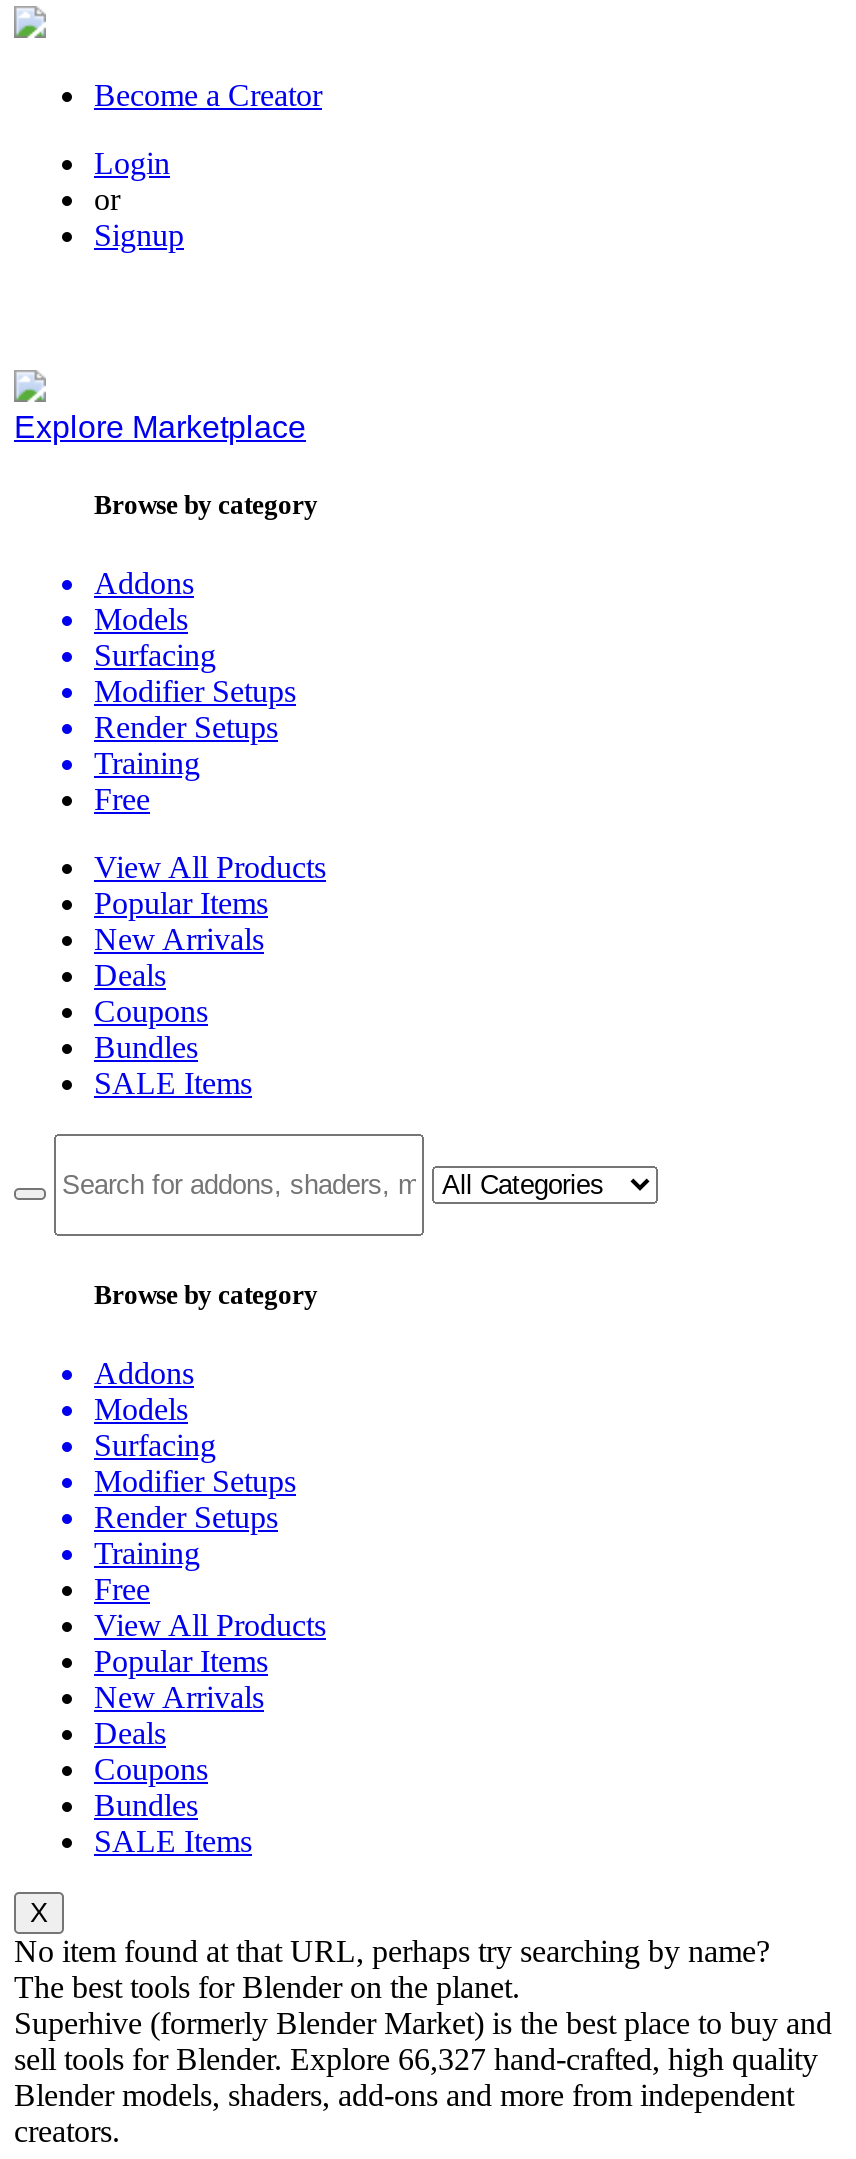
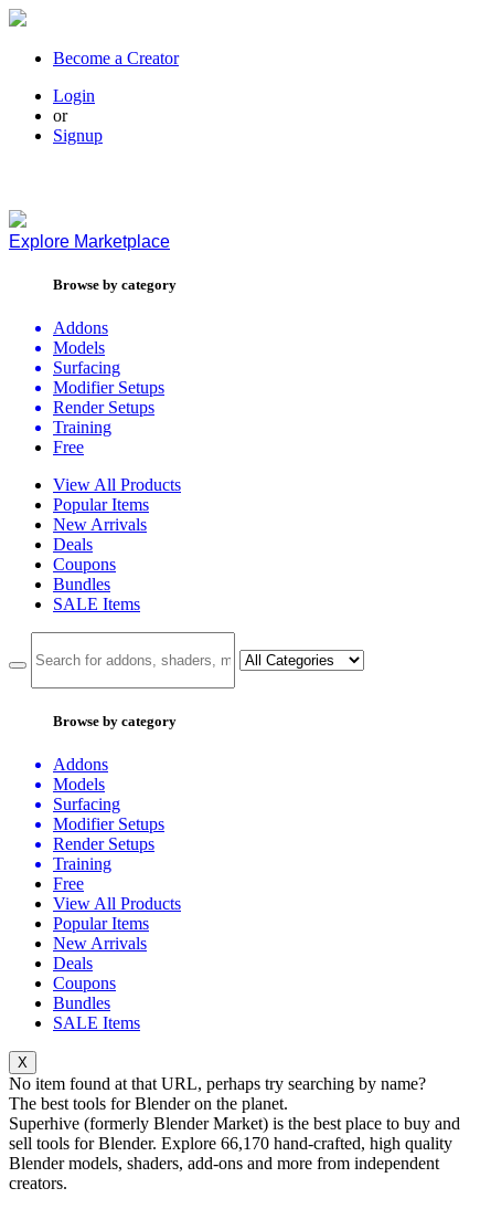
- sell tools for Blender. Explore 66,327 hand-crafted, high quality
+ sell tools for Blender. Explore 66,170 hand-crafted, high quality
